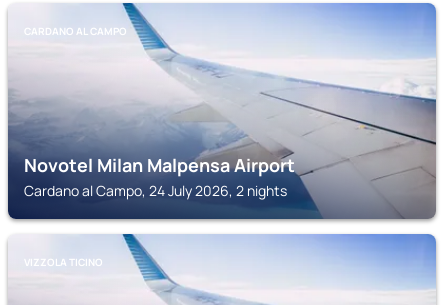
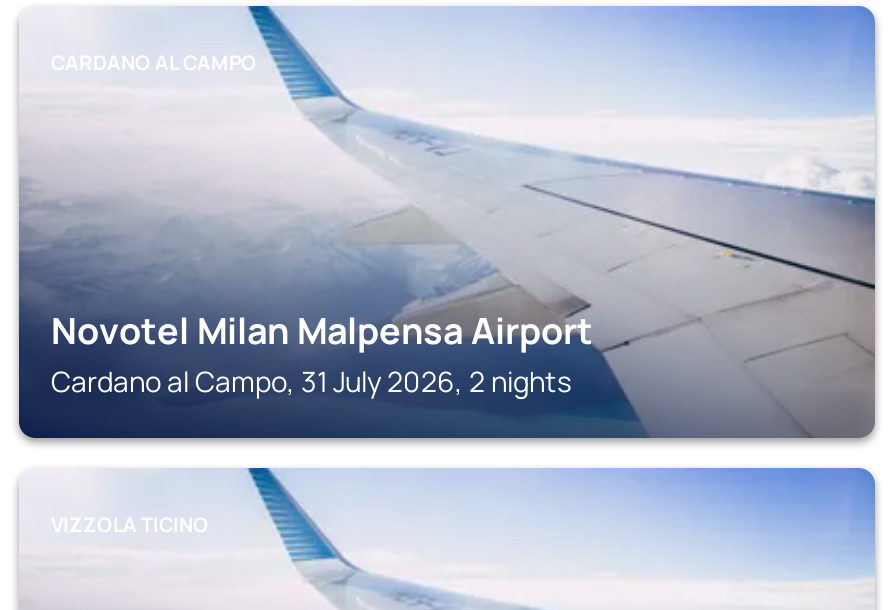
- Cardano al Campo, 24 July 2026, 2 nights
+ Cardano al Campo, 31 July 2026, 2 nights
